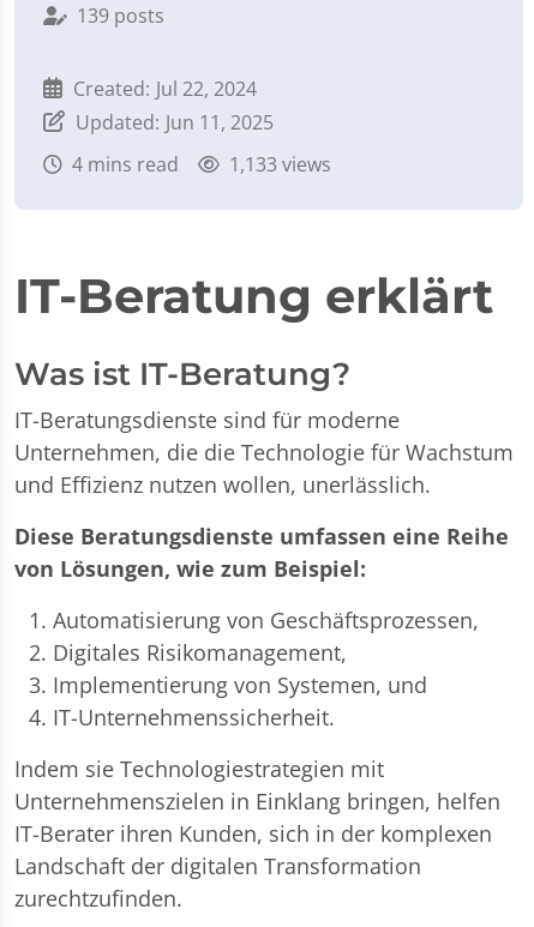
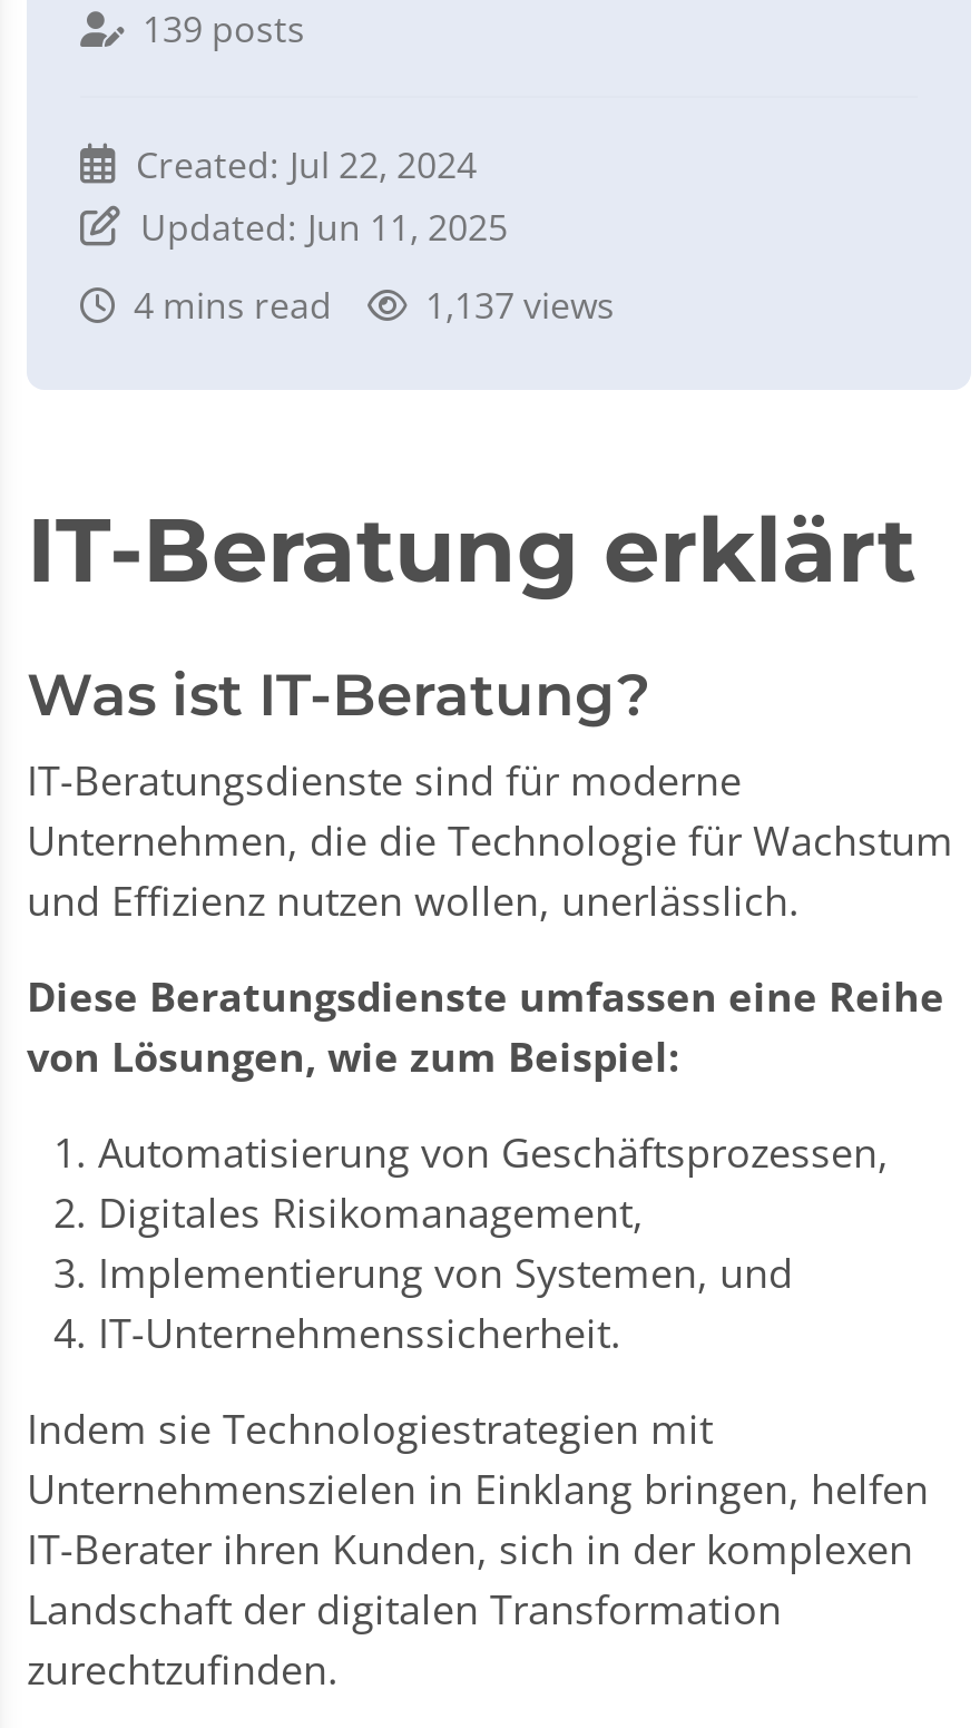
- 4 mins read 1,133 views
+ 4 mins read 1,137 views
